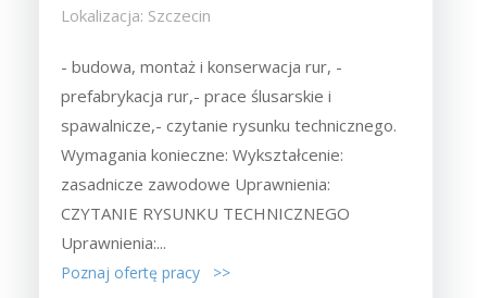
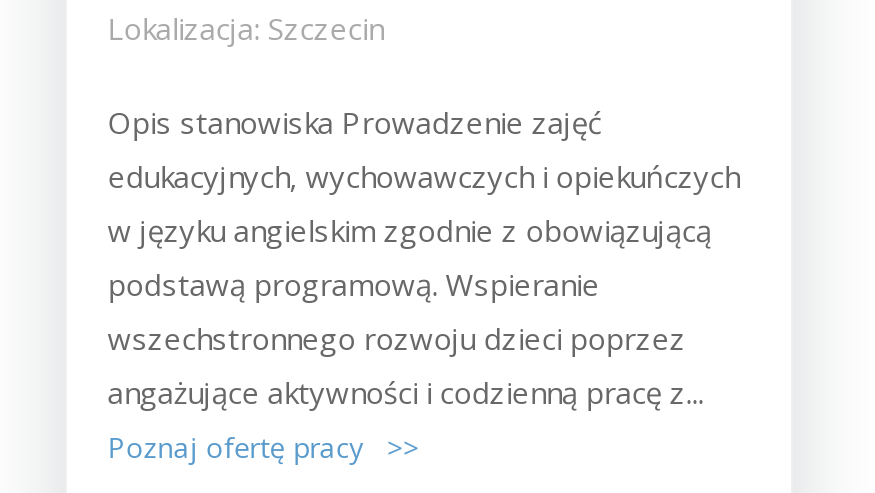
- - budowa, montaż i konserwacja rur, -
- prefabrykacja rur,- prace ślusarskie i
- spawalnicze,- czytanie rysunku technicznego.
- Wymagania konieczne: Wykształcenie:
- zasadnicze zawodowe Uprawnienia:
- CZYTANIE RYSUNKU TECHNICZNEGO
- Uprawnienia:...
+ Opis stanowiska Prowadzenie zajęć
+ edukacyjnych, wychowawczych i opiekuńczych
+ w języku angielskim zgodnie z obowiązującą
+ podstawą programową. Wspieranie
+ wszechstronnego rozwoju dzieci poprzez
+ angażujące aktywności i codzienną pracę z...
